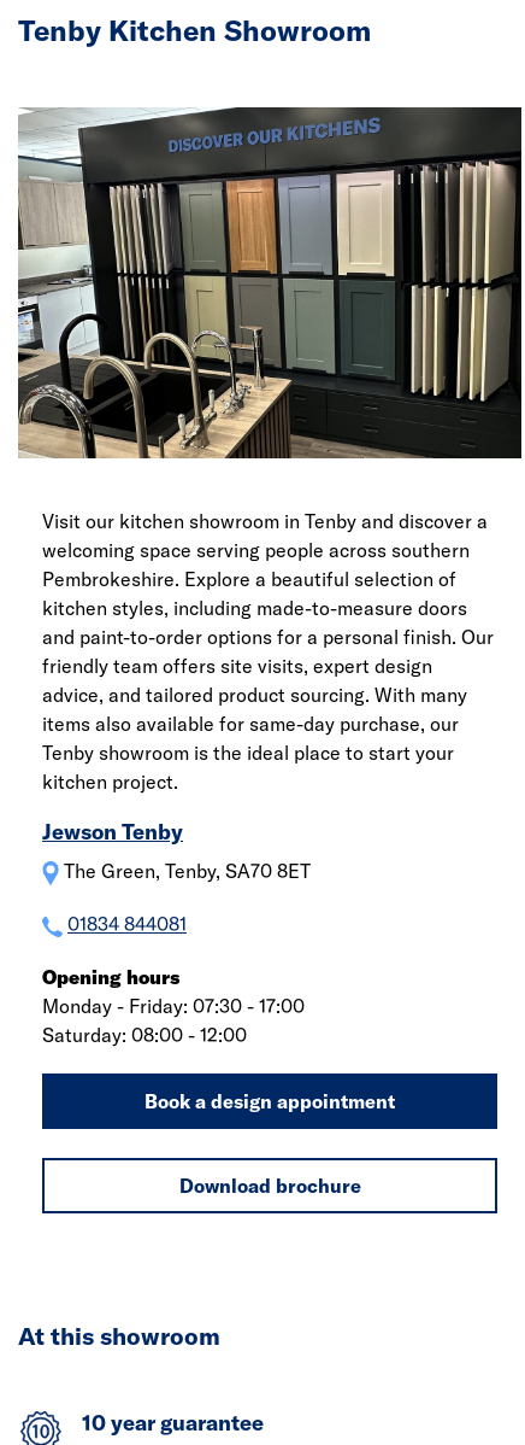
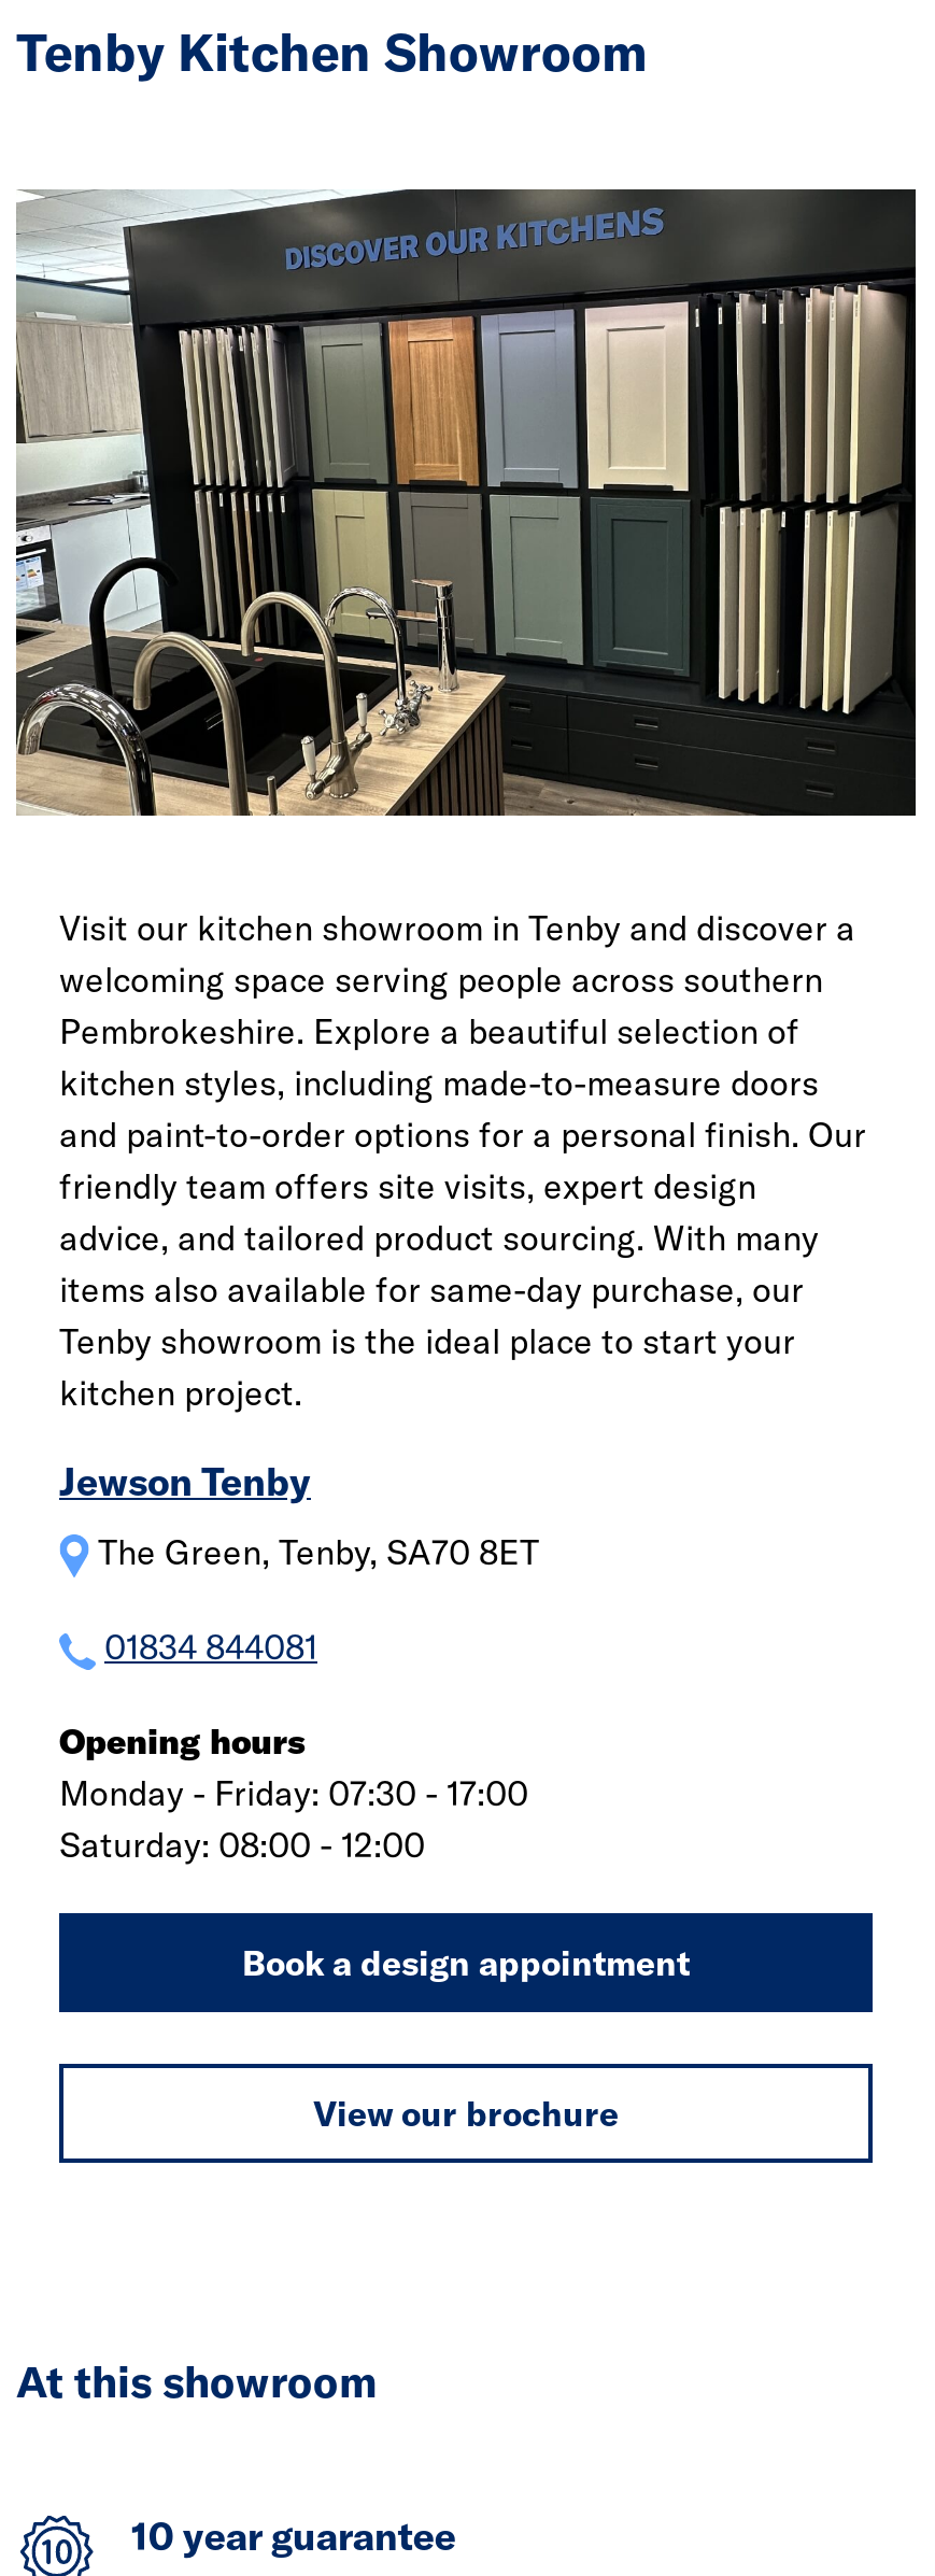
- Download brochure
+ View our brochure
